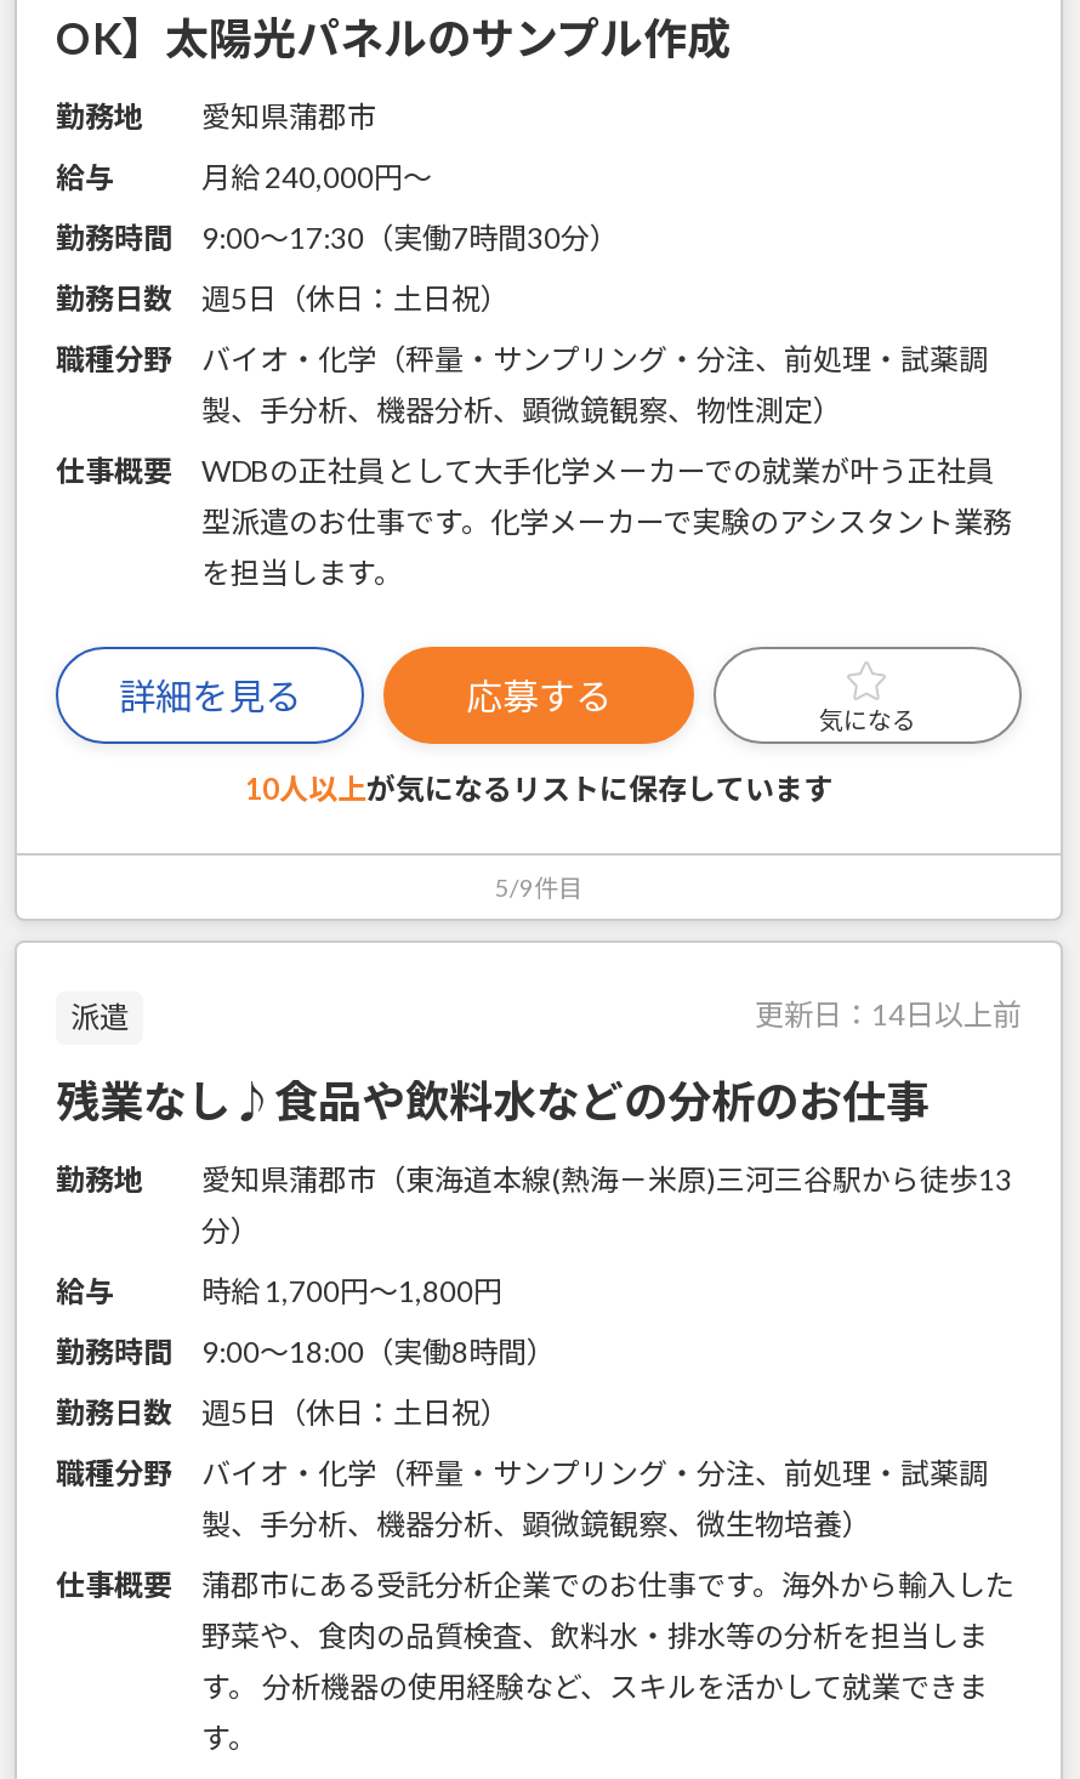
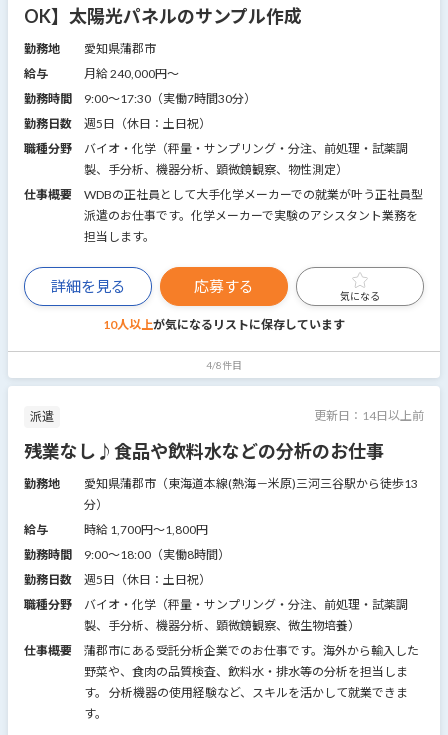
- 5/9件目
+ 4/8件目
